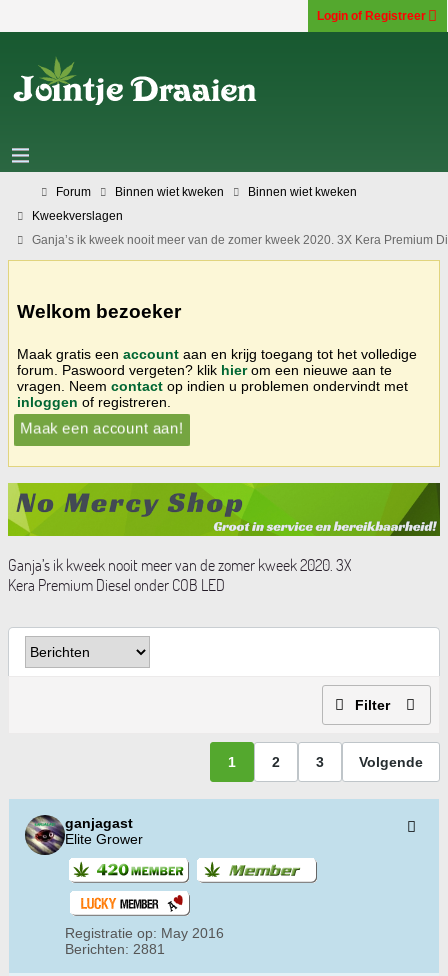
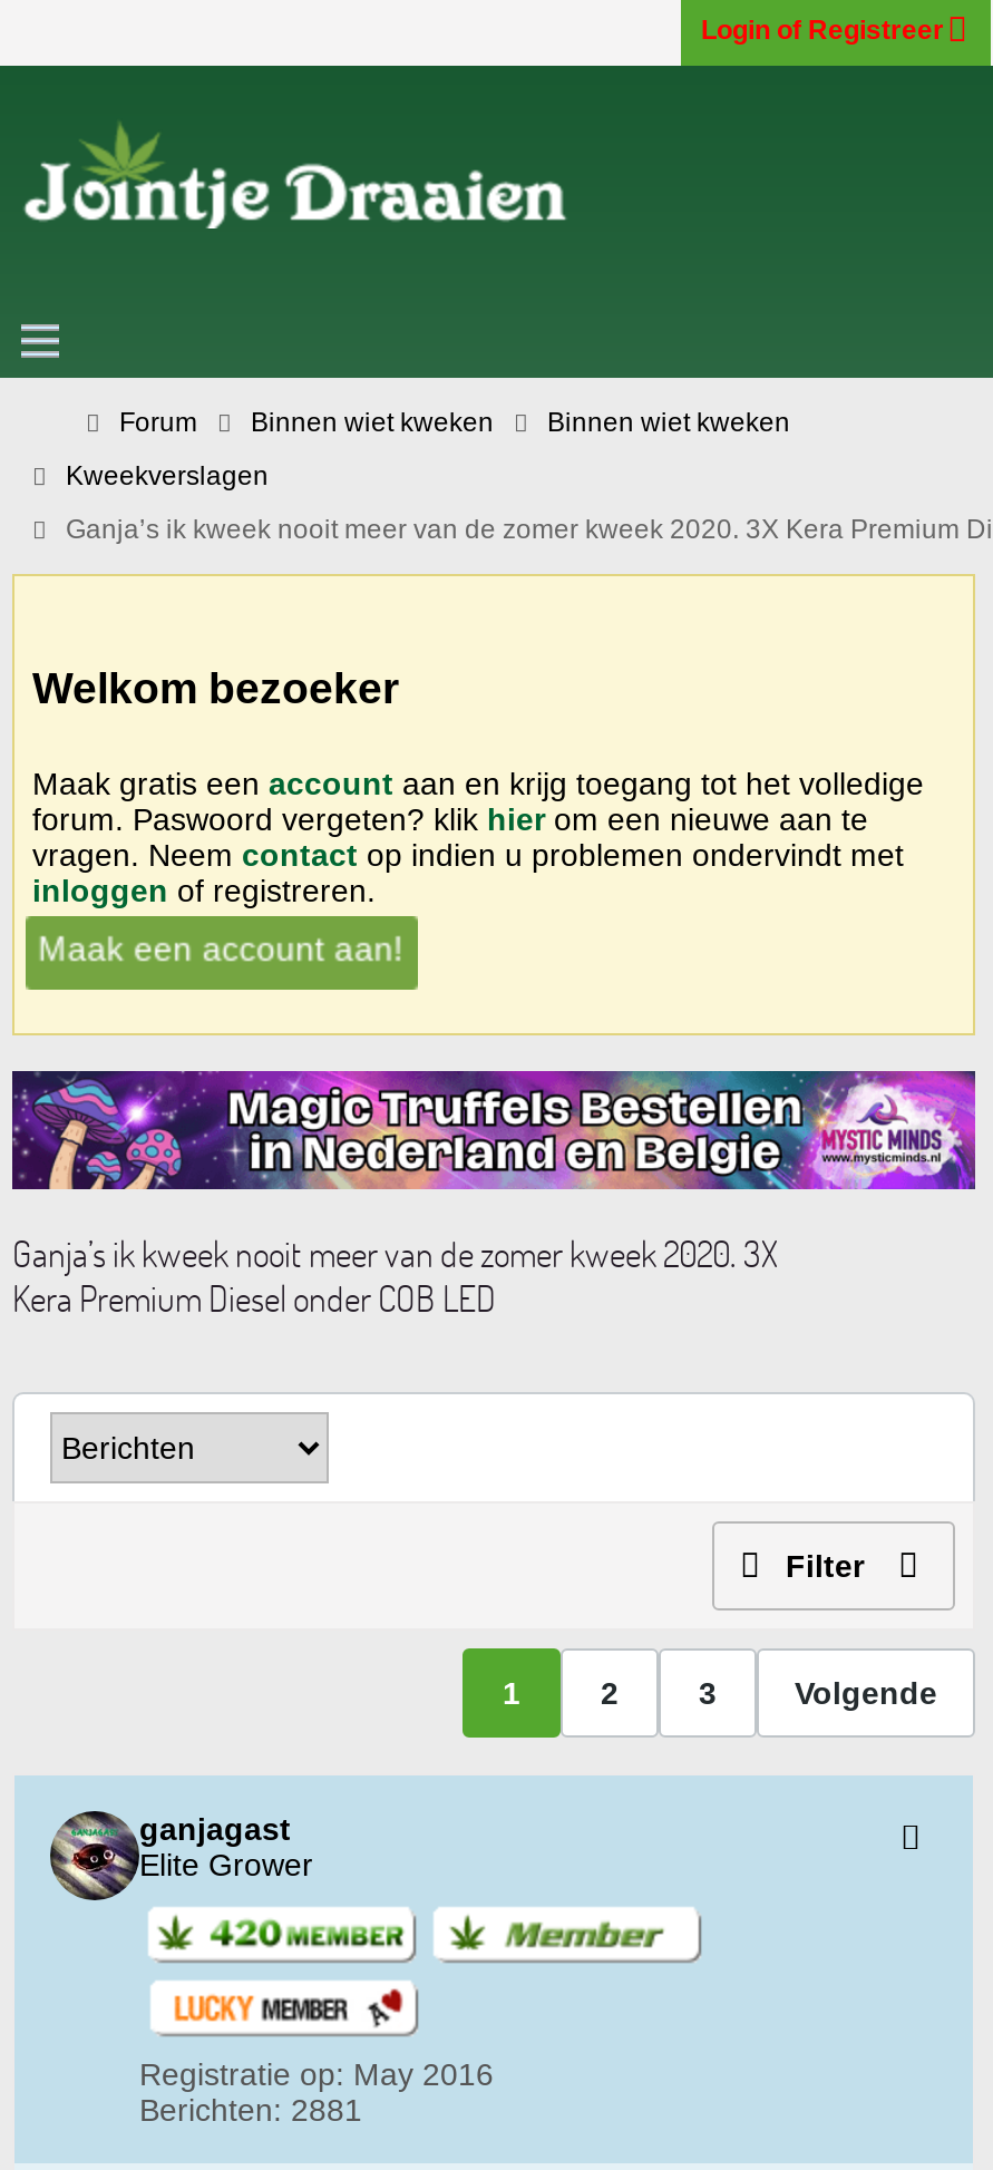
- [image]
+ [image]
